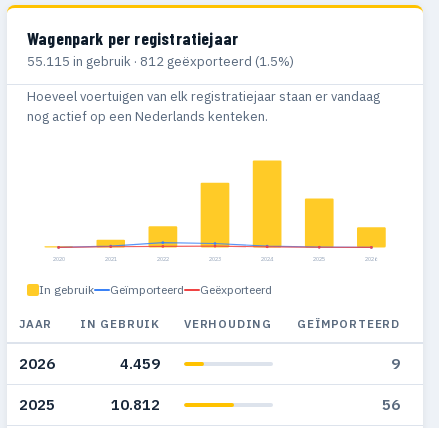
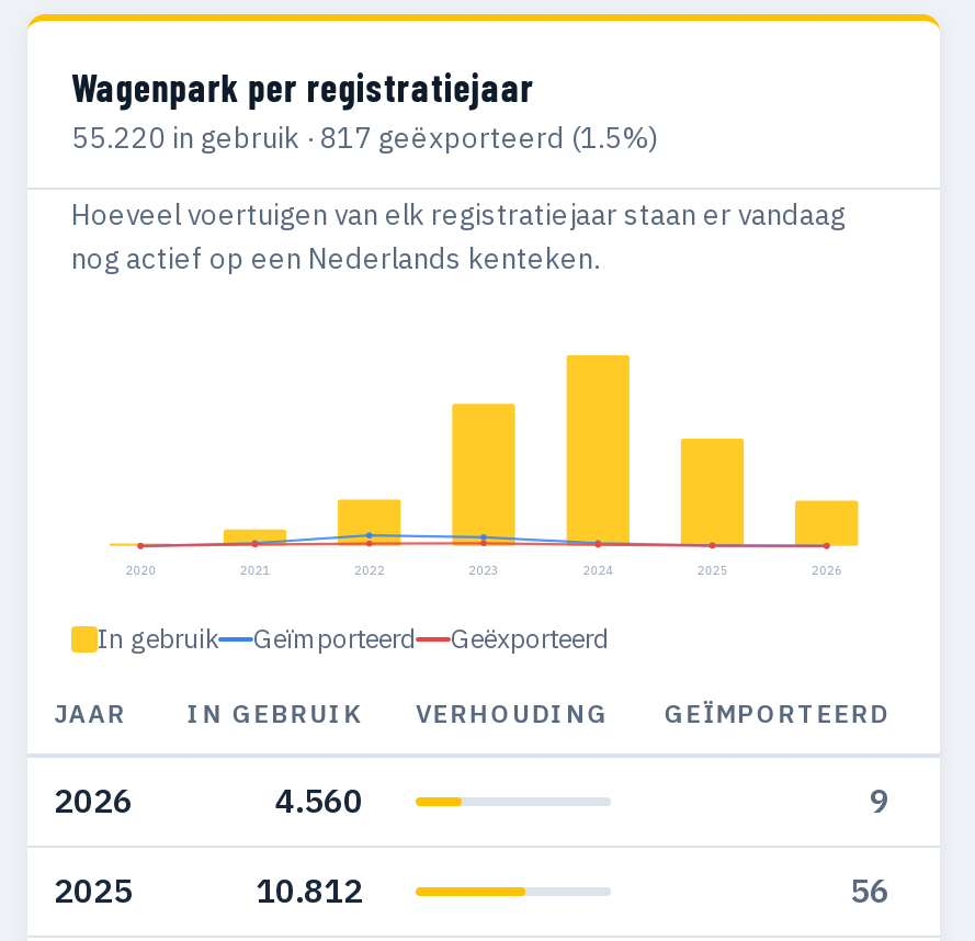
- 55.115 in gebruik · 812 geëxporteerd (1.5%)
+ 55.220 in gebruik · 817 geëxporteerd (1.5%)

- 4.459
+ 4.560
